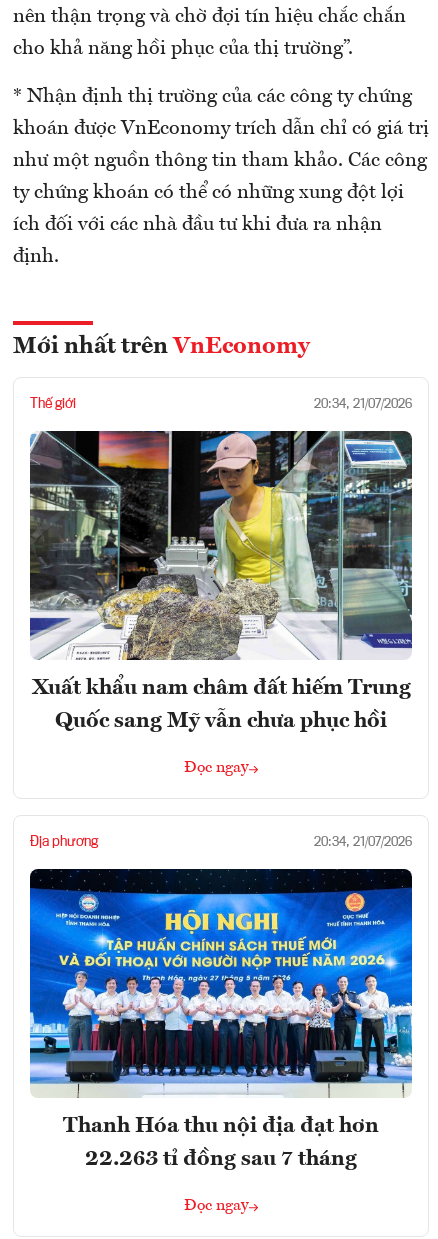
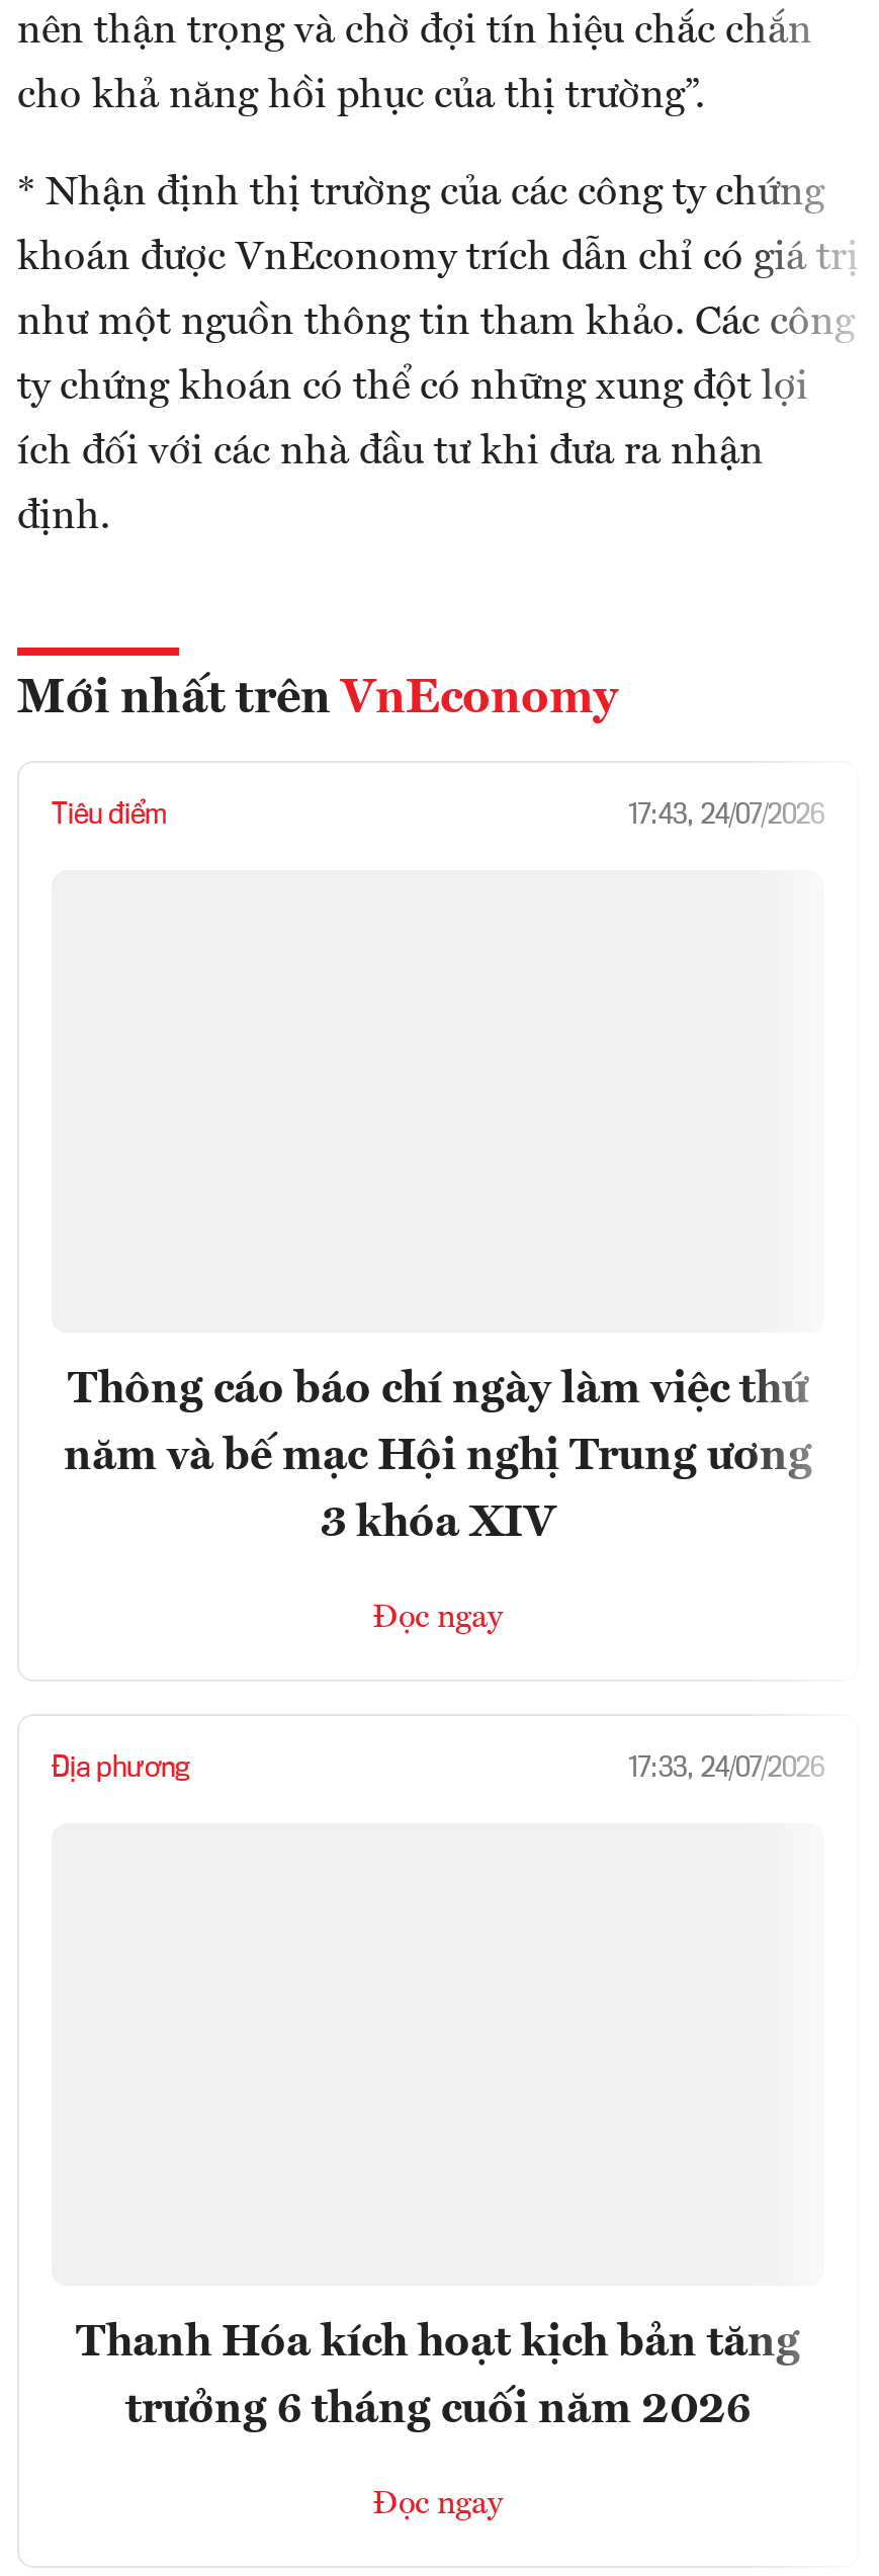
- Thế giới
- 20:34, 21/07/2026
+ Tiêu điểm
+ 17:43, 24/07/2026

- [image]

- Xuất khẩu nam châm đất hiếm Trung
- Quốc sang Mỹ vẫn chưa phục hồi
+ Thông cáo báo chí ngày làm việc thứ
+ năm và bế mạc Hội nghị Trung ương
+ 3 khóa XIV

- 20:34, 21/07/2026
+ 17:33, 24/07/2026

- [image]

- Thanh Hóa thu nội địa đạt hơn
+ Thanh Hóa kích hoạt kịch bản tăng

- 22.263 tỉ đồng sau 7 tháng
+ trưởng 6 tháng cuối năm 2026
